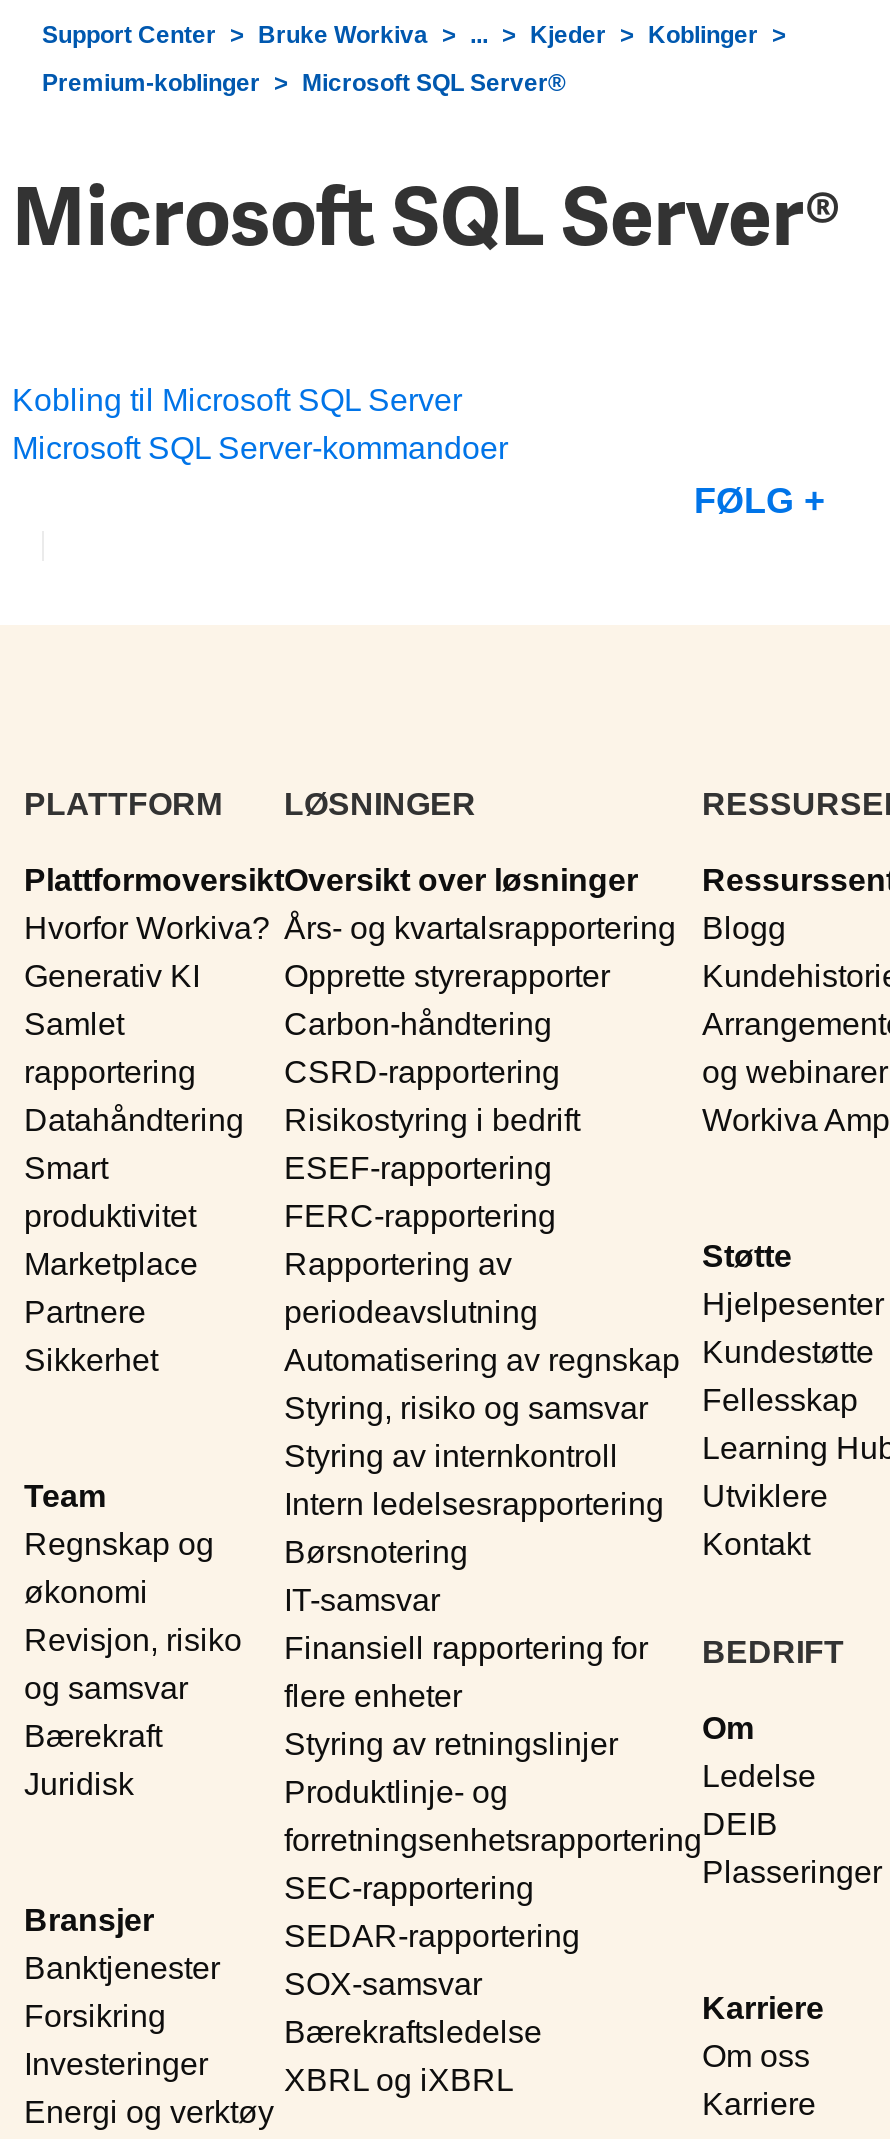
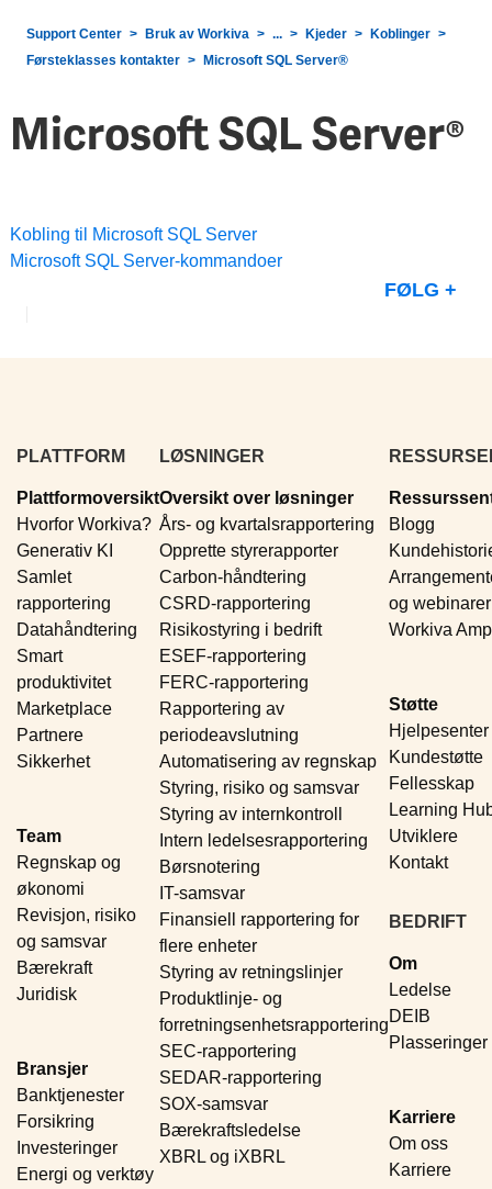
- Bruke Workiva
+ Bruk av Workiva

- Premium-koblinger
+ Førsteklasses kontakter
